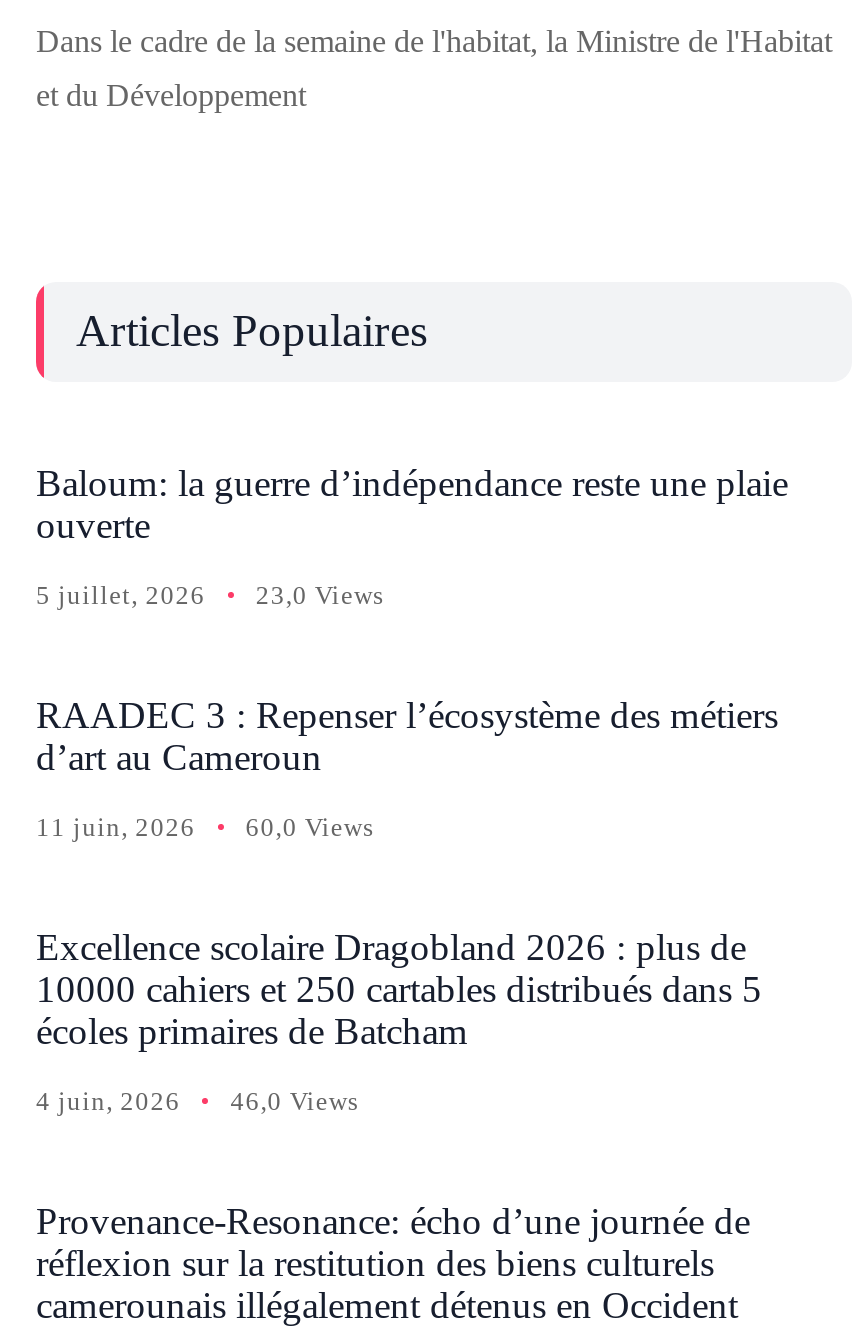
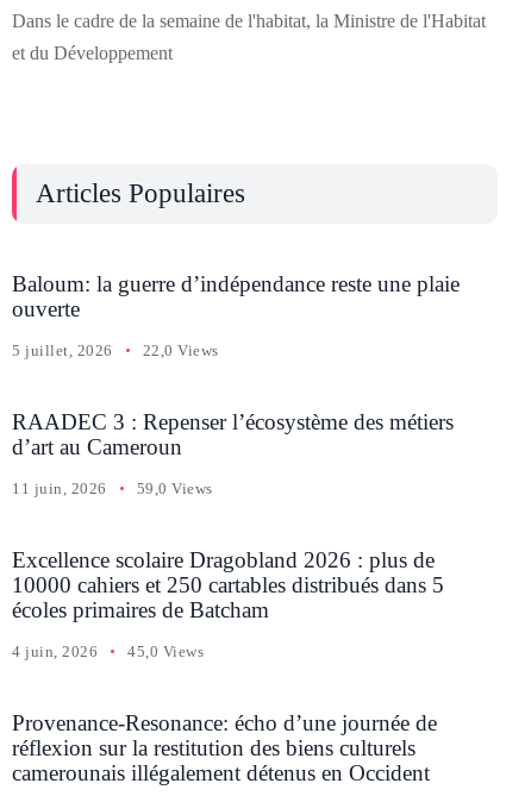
- 5 juillet, 2026 23,0 Views
+ 5 juillet, 2026 22,0 Views

- 11 juin, 2026 60,0 Views
+ 11 juin, 2026 59,0 Views

- 4 juin, 2026 46,0 Views
+ 4 juin, 2026 45,0 Views
